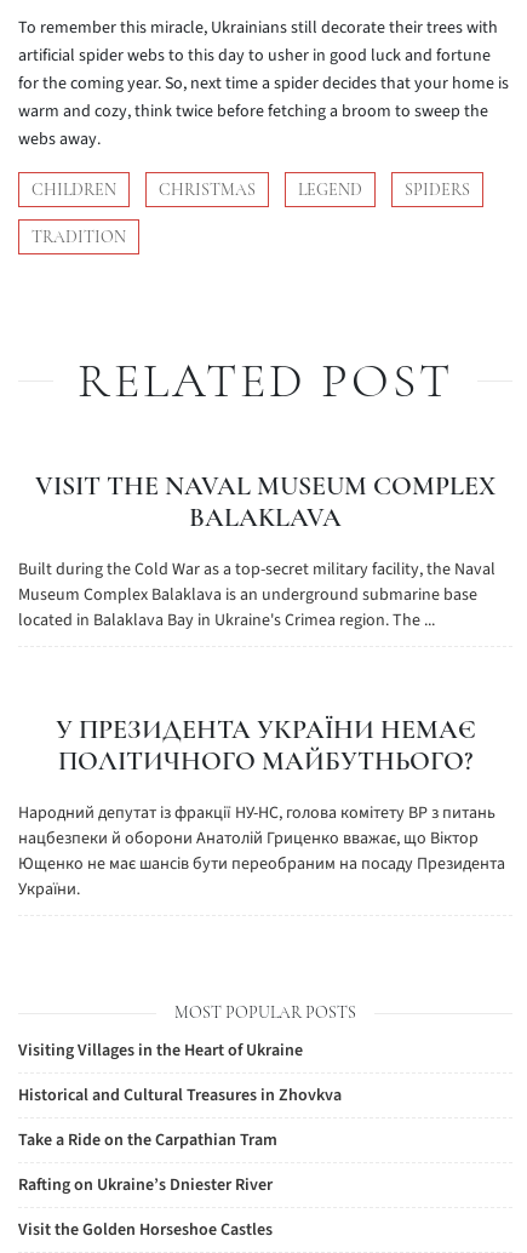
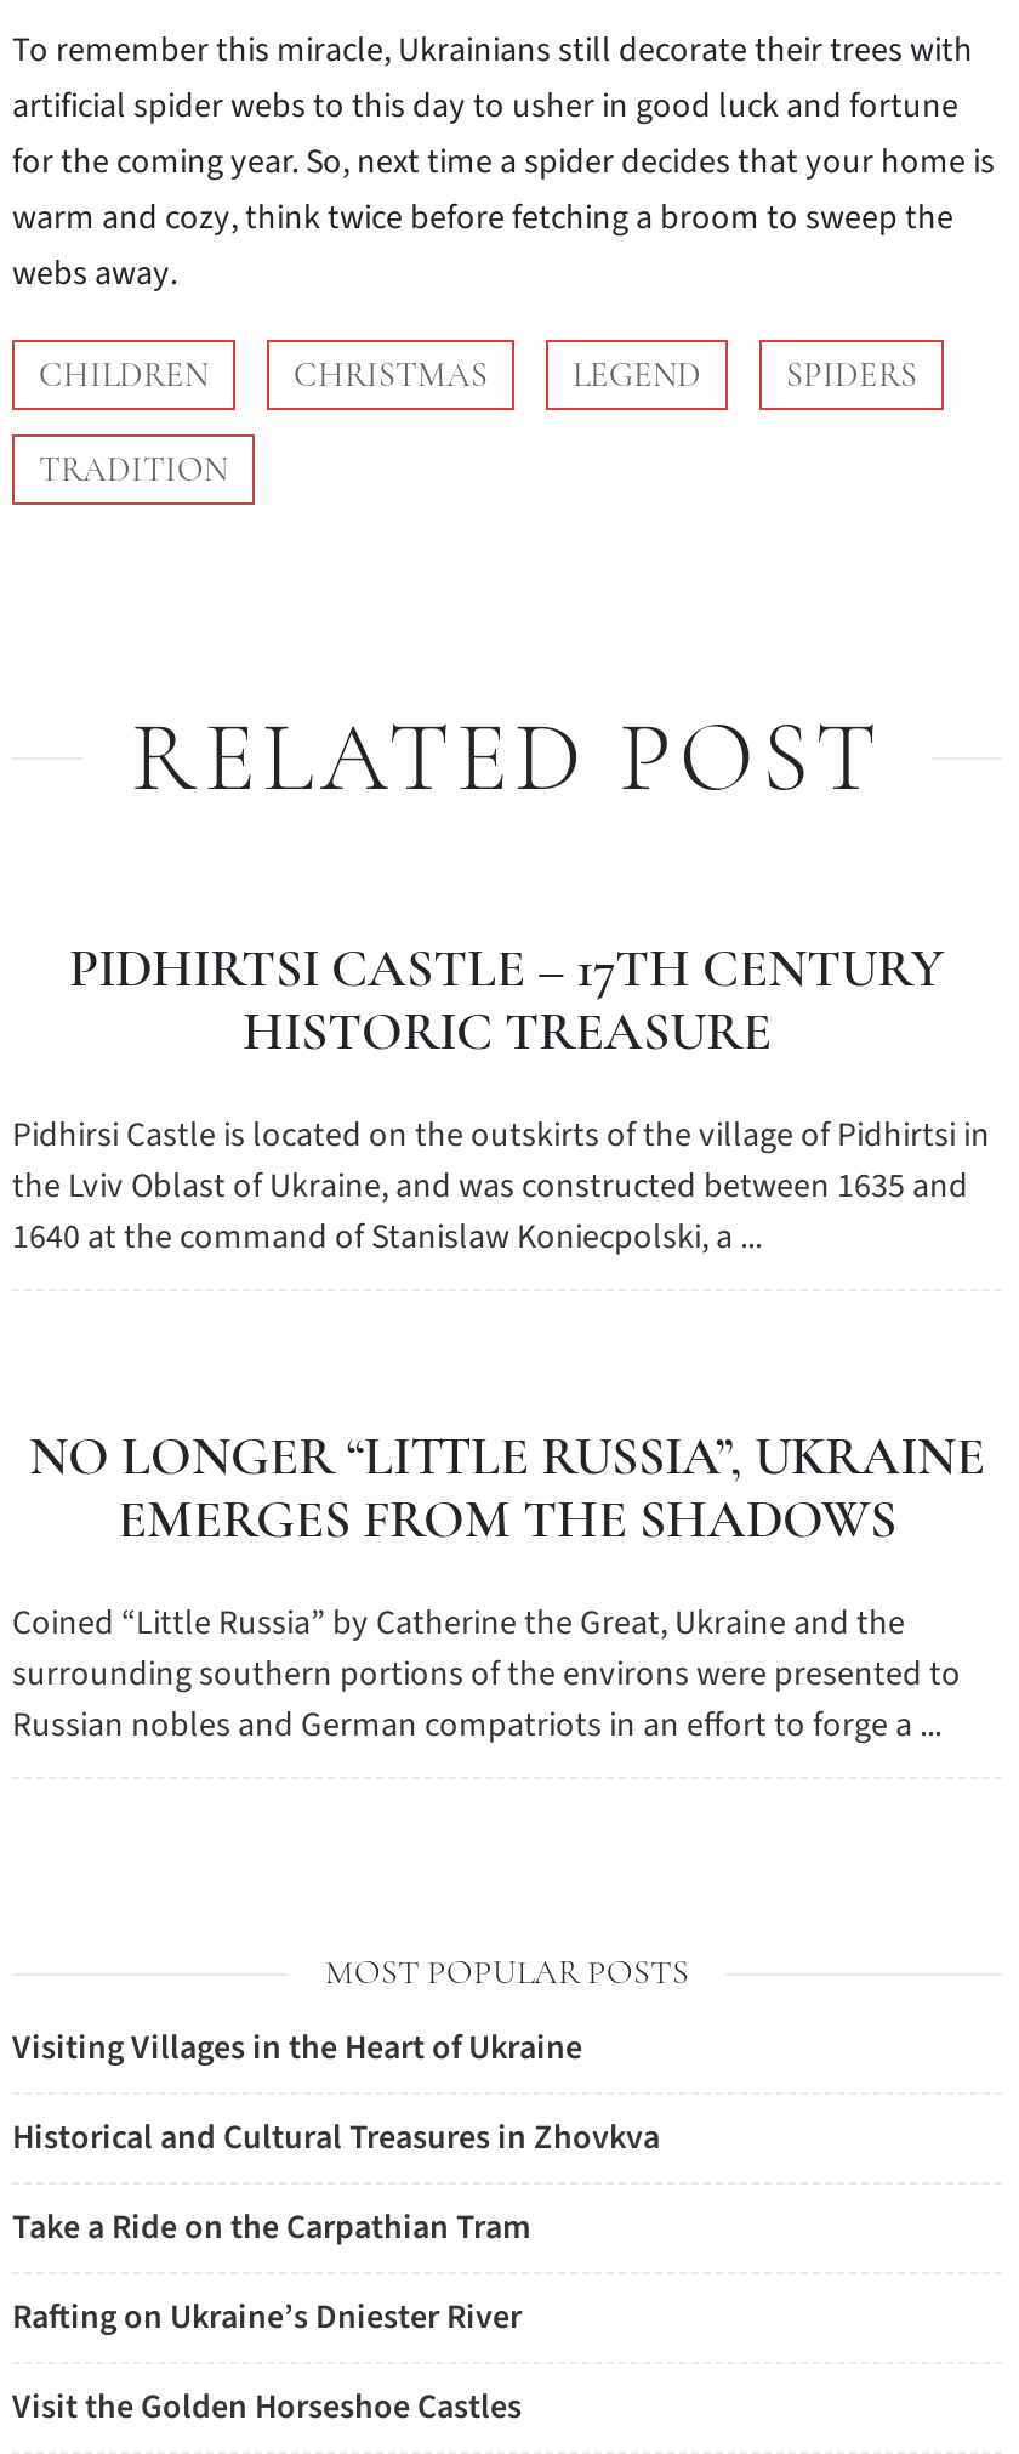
- VISIT THE NAVAL MUSEUM COMPLEX
- BALAKLAVA
+ PIDHIRTSI CASTLE – 17TH CENTURY
+ HISTORIC TREASURE

- Built during the Cold War as a top-secret military facility, the Naval
- Museum Complex Balaklava is an underground submarine base
- located in Balaklava Bay in Ukraine's Crimea region. The ...
+ Pidhirsi Castle is located on the outskirts of the village of Pidhirtsi in
+ the Lviv Oblast of Ukraine, and was constructed between 1635 and
+ 1640 at the command of Stanislaw Koniecpolski, a ...

- У ПРЕЗИДЕНТА УКРАЇНИ НЕМАЄ
- ПОЛІТИЧНОГО МАЙБУТНЬОГО?
+ NO LONGER “LITTLE RUSSIA”, UKRAINE
+ EMERGES FROM THE SHADOWS

- Народний депутат із фракції НУ-НС, голова комітету ВР з питань
- нацбезпеки й оборони Анатолій Гриценко вважає, що Віктор
- Ющенко не має шансів бути переобраним на посаду Президента
- України.
+ Coined “Little Russia” by Catherine the Great, Ukraine and the
+ surrounding southern portions of the environs were presented to
+ Russian nobles and German compatriots in an effort to forge a ...
